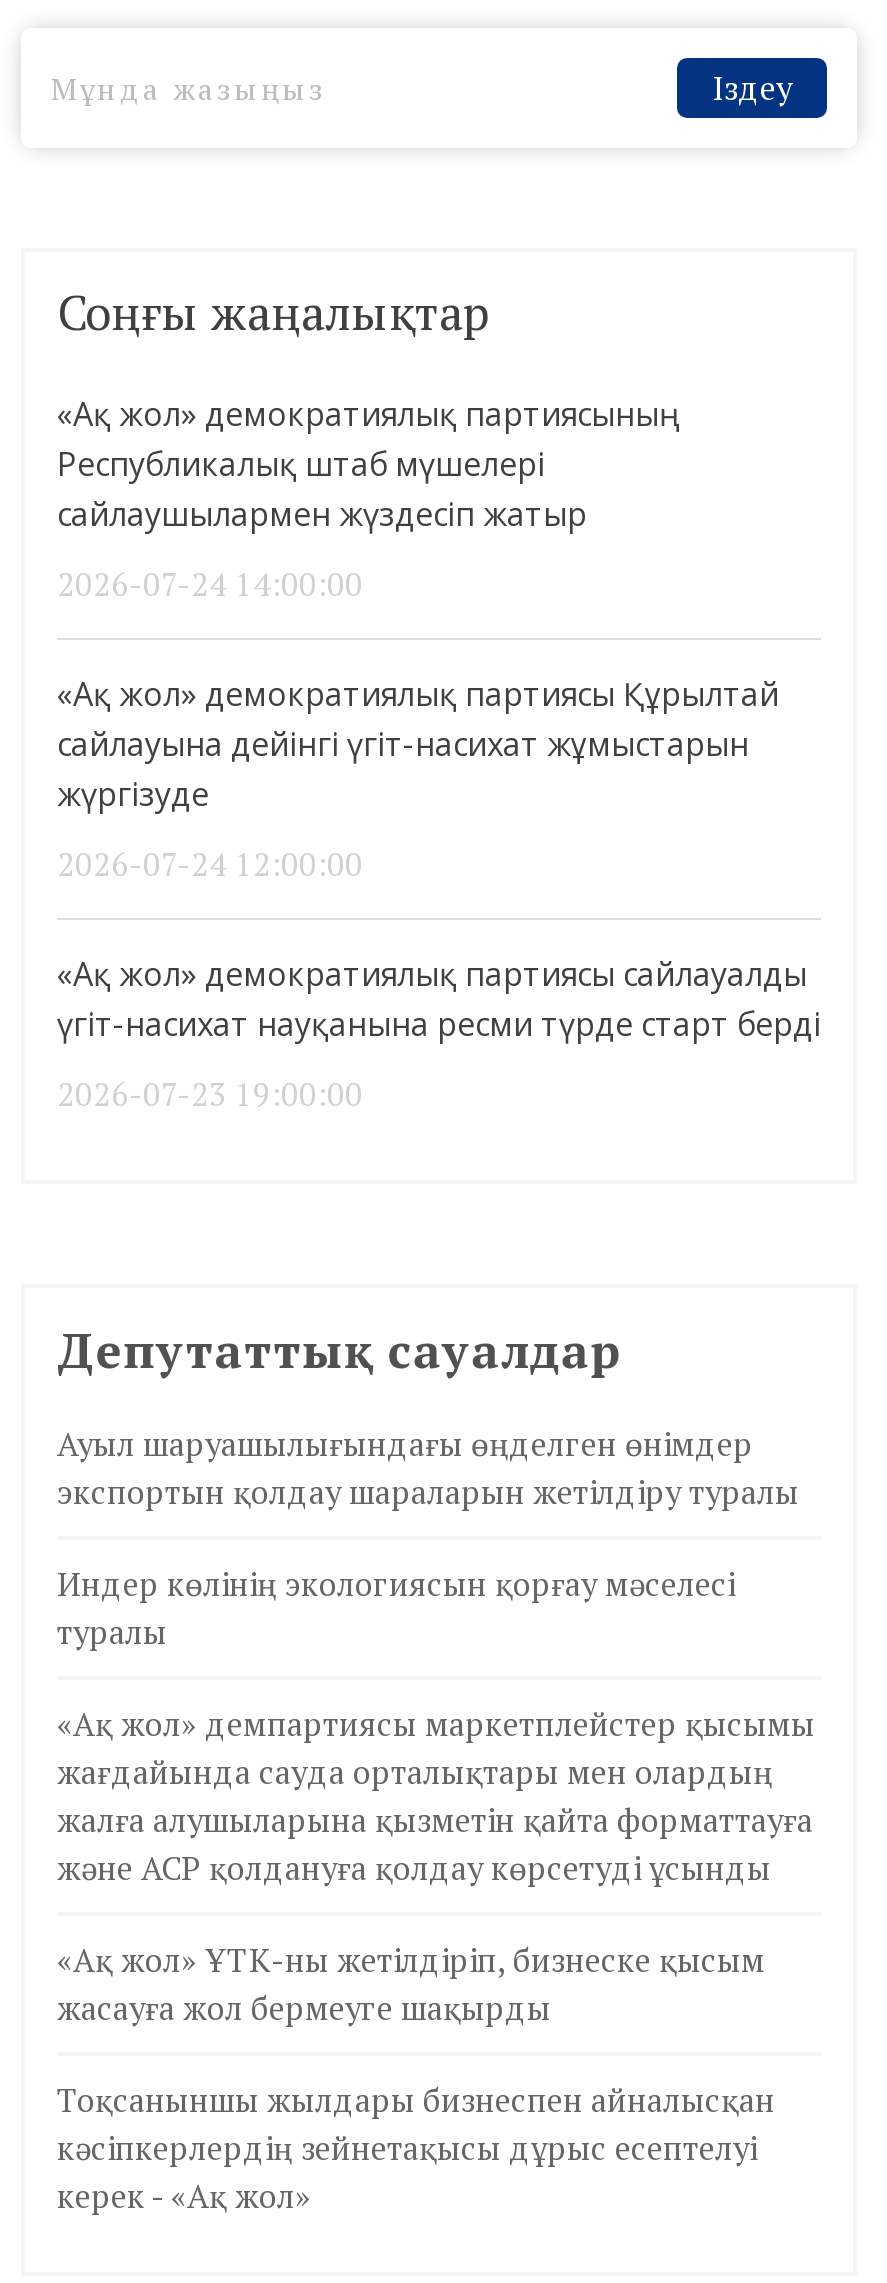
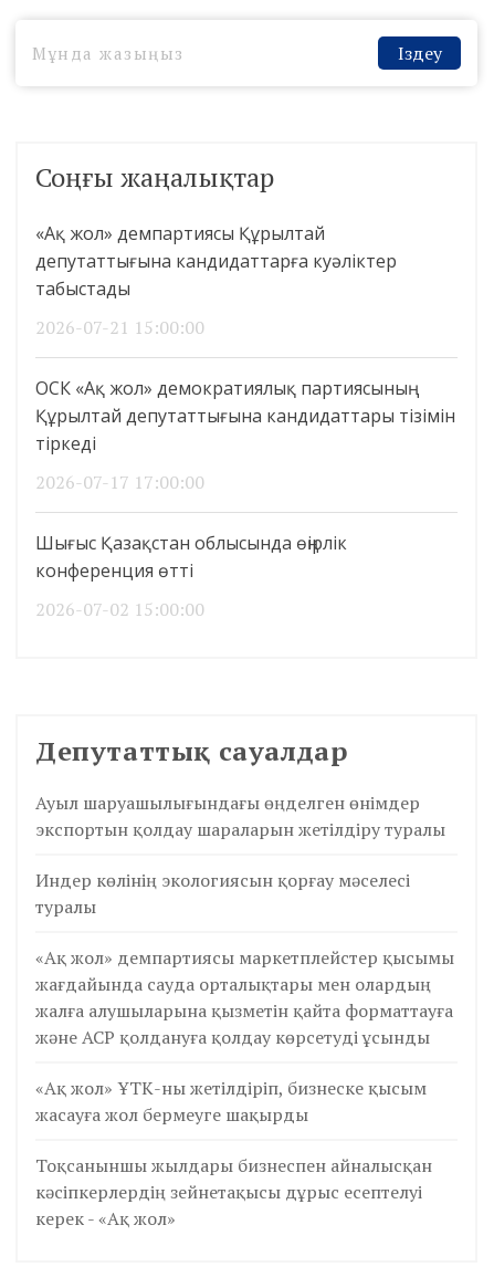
- «Ақ жол» демократиялық партиясының
- Республикалық штаб мүшелері
- сайлаушылармен жүздесіп жатыр
+ «Ақ жол» демпартиясы Құрылтай
+ депутаттығына кандидаттарға куәліктер
+ табыстады

- 2026-07-24 14:00:00
+ 2026-07-21 15:00:00

- «Ақ жол» демократиялық партиясы Құрылтай
- сайлауына дейінгі үгіт-насихат жұмыстарын
- жүргізуде
+ ОСК «Ақ жол» демократиялық партиясының
+ Құрылтай депутаттығына кандидаттары тізімін
+ тіркеді

- 2026-07-24 12:00:00
+ 2026-07-17 17:00:00

- «Ақ жол» демократиялық партиясы сайлауалды
- үгіт-насихат науқанына ресми түрде старт берді
+ Шығыс Қазақстан облысында өңірлік
+ конференция өтті

- 2026-07-23 19:00:00
+ 2026-07-02 15:00:00
